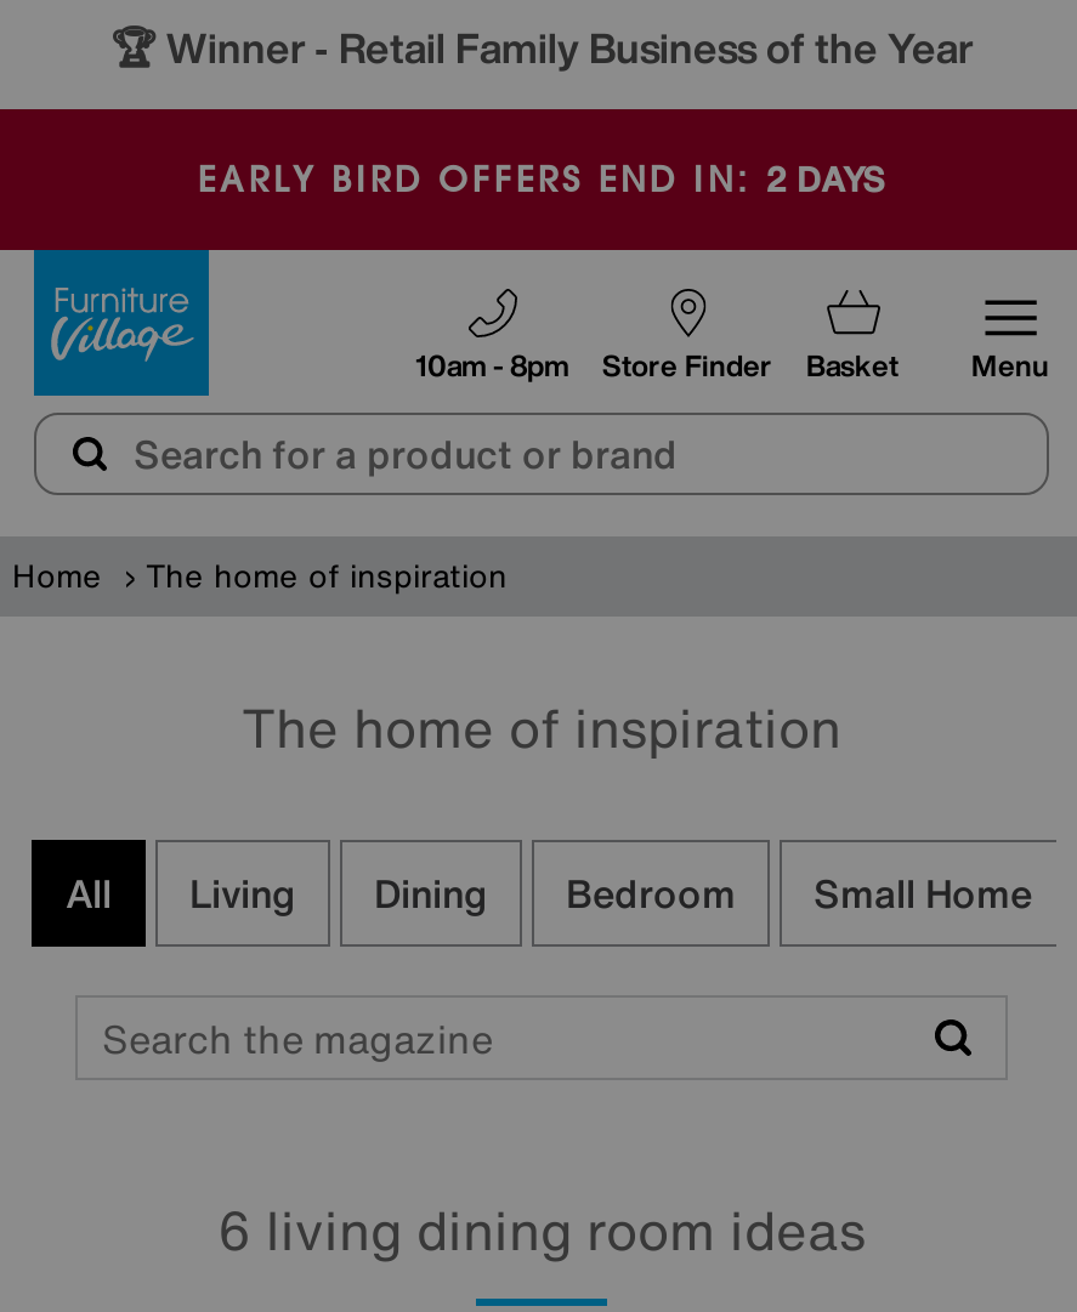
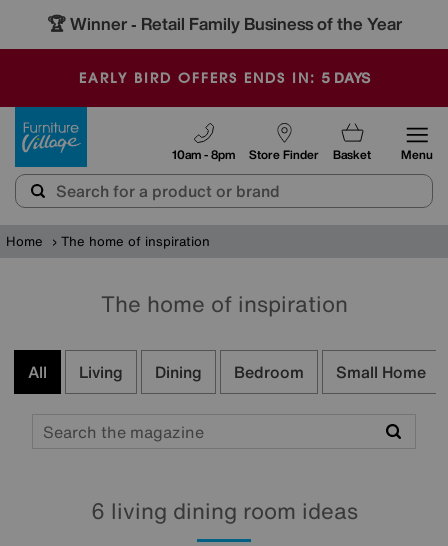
- EARLY BIRD OFFERS END IN: 2 DAYS
+ EARLY BIRD OFFERS ENDS IN: 5 DAYS
